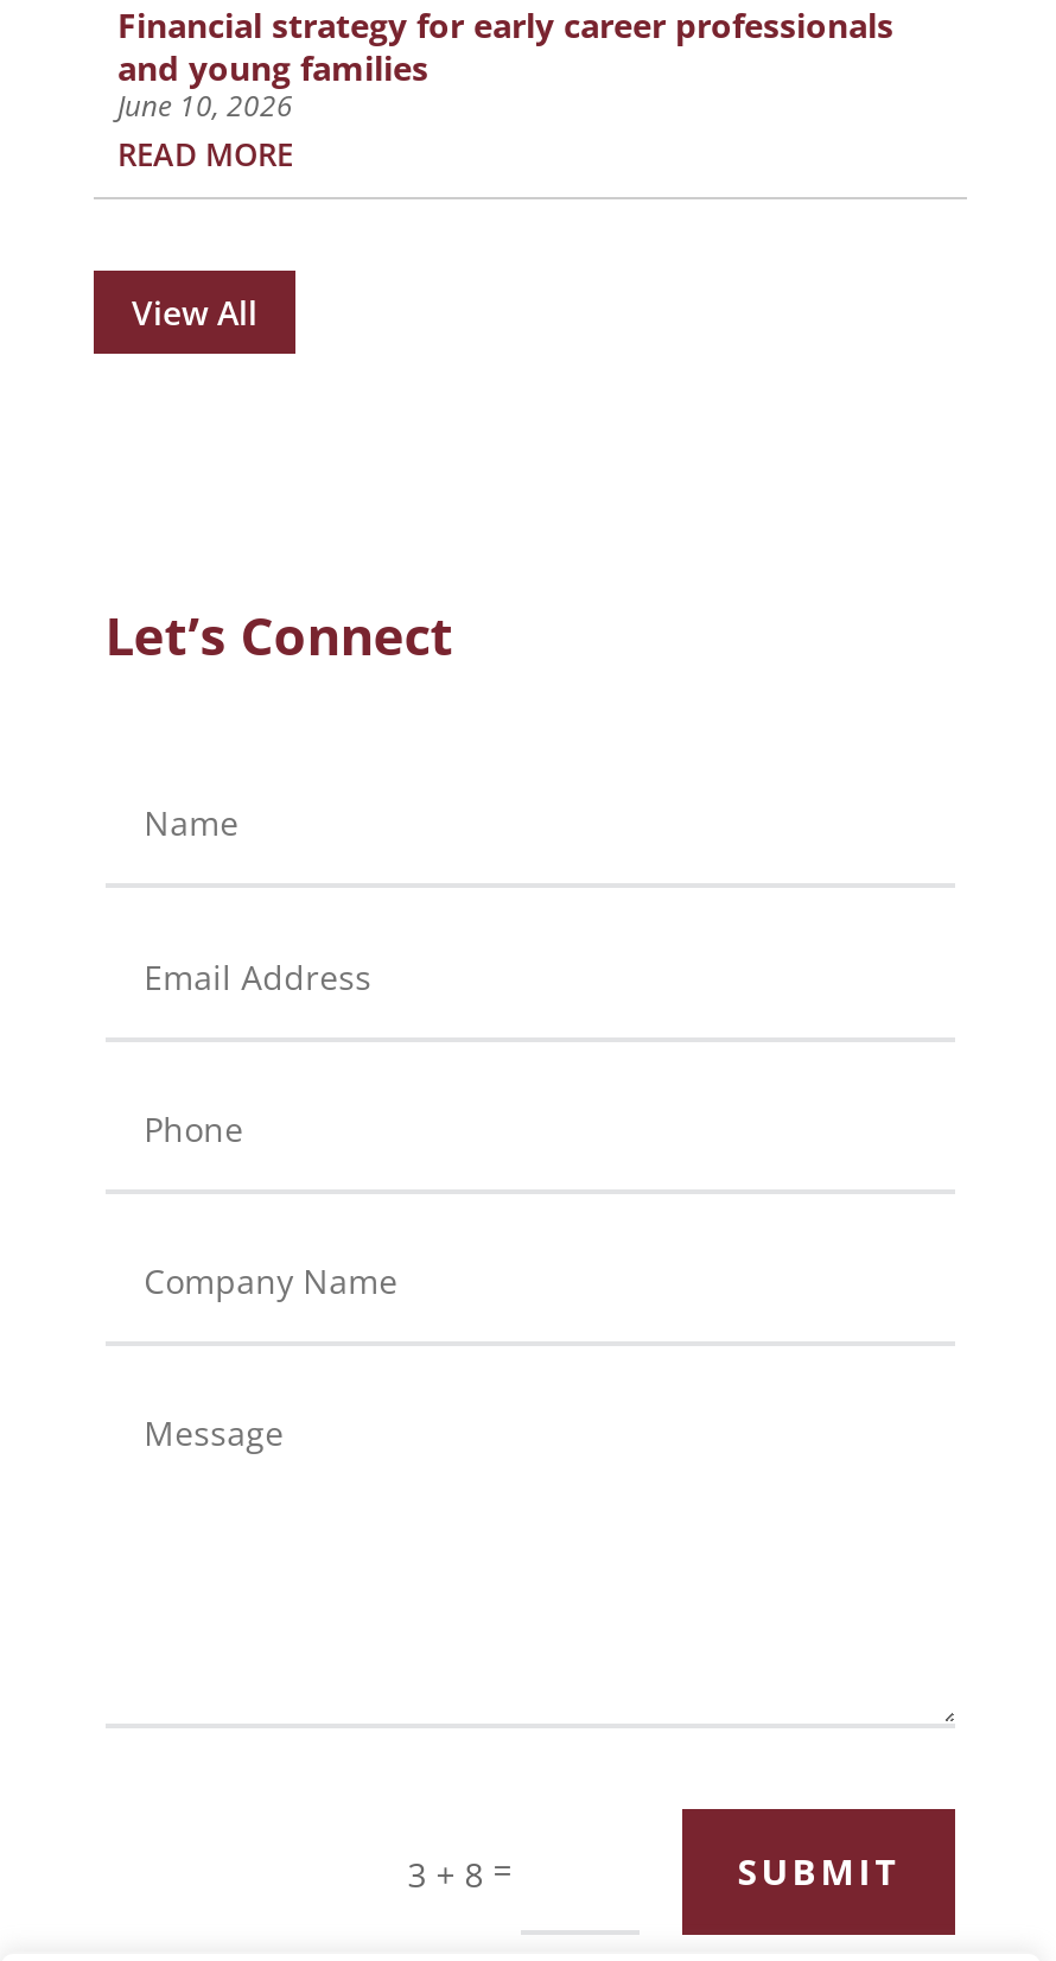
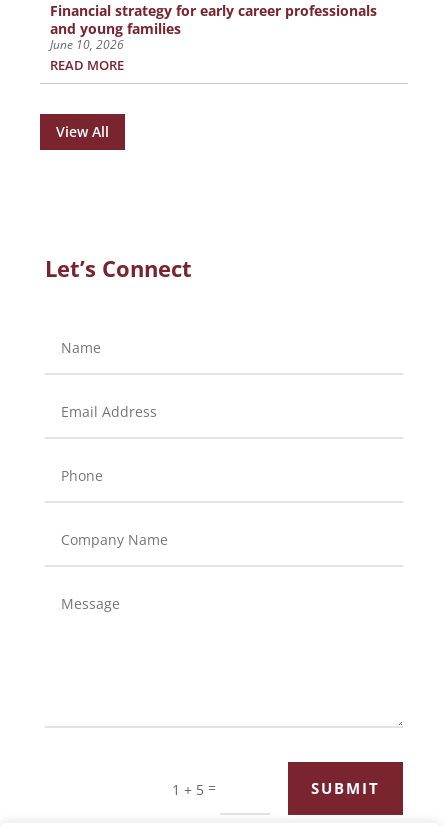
- 3 + 8 =
+ 1 + 5 =
